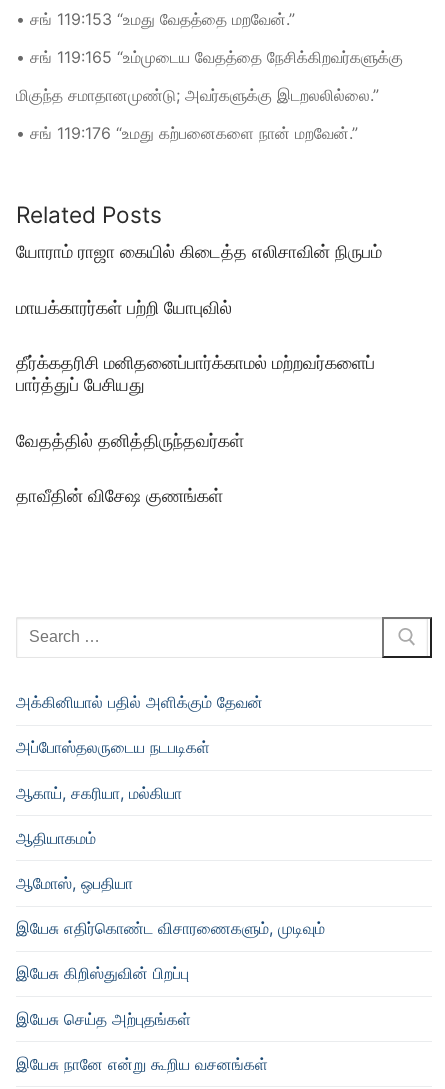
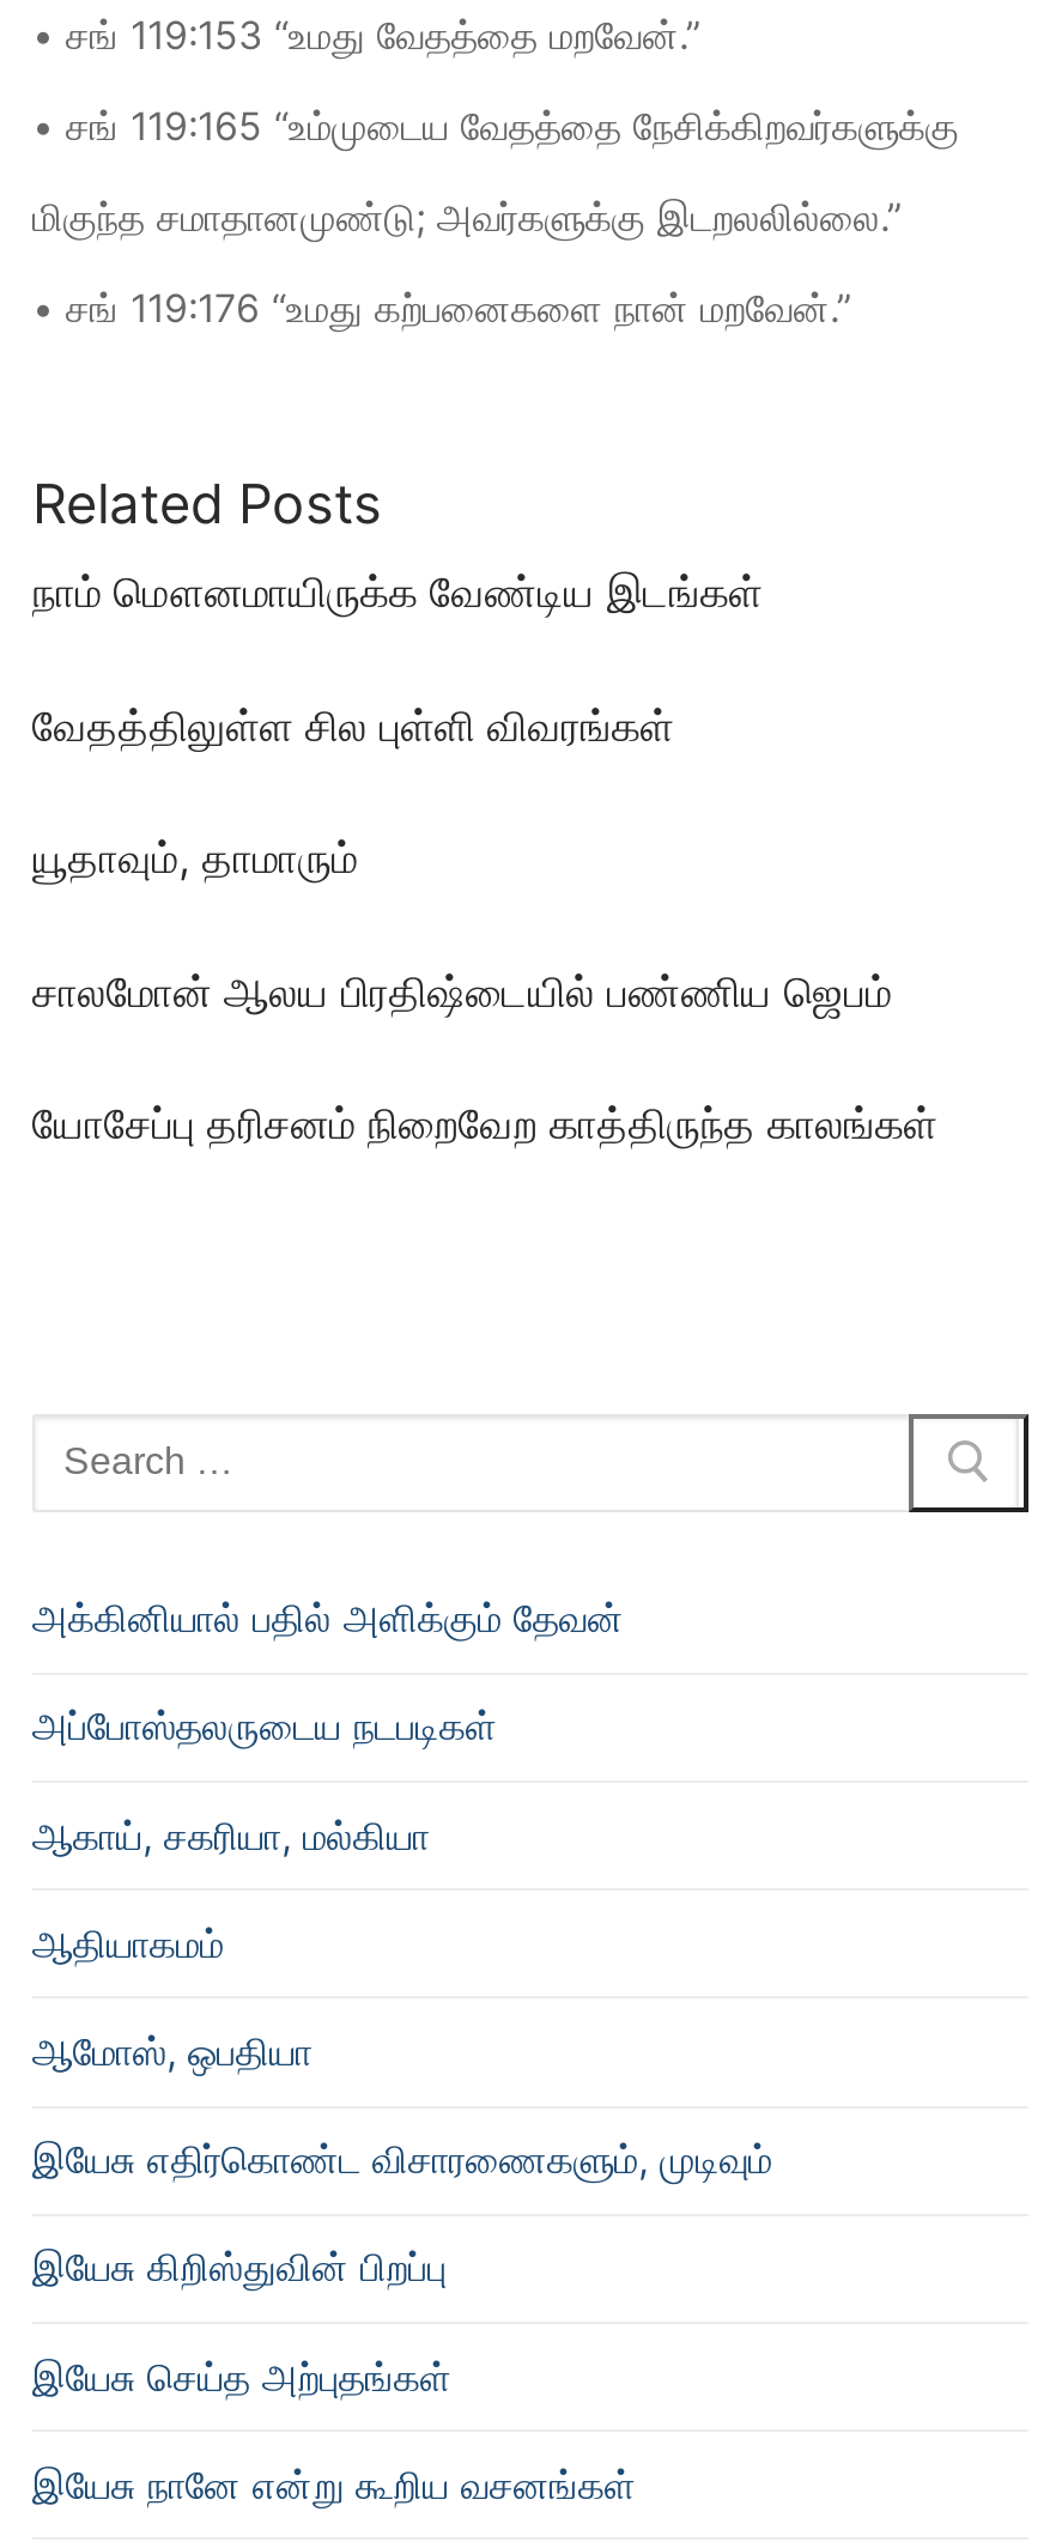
- யோராம் ராஜா கையில் கிடைத்த எலிசாவின் நிருபம்
+ நாம் மௌனமாயிருக்க வேண்டிய இடங்கள்

- மாயக்காரர்கள் பற்றி யோபுவில்
+ வேதத்திலுள்ள சில புள்ளி விவரங்கள்

- தீர்க்கதரிசி மனிதனைப்பார்க்காமல் மற்றவர்களைப்
- பார்த்துப் பேசியது
+ யூதாவும், தாமாரும்

- வேதத்தில் தனித்திருந்தவர்கள்
+ சாலமோன் ஆலய பிரதிஷ்டையில் பண்ணிய ஜெபம்

- தாவீதின் விசேஷ குணங்கள்
+ யோசேப்பு தரிசனம் நிறைவேற காத்திருந்த காலங்கள்
